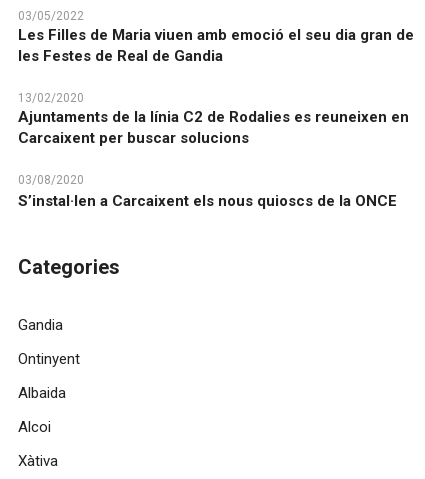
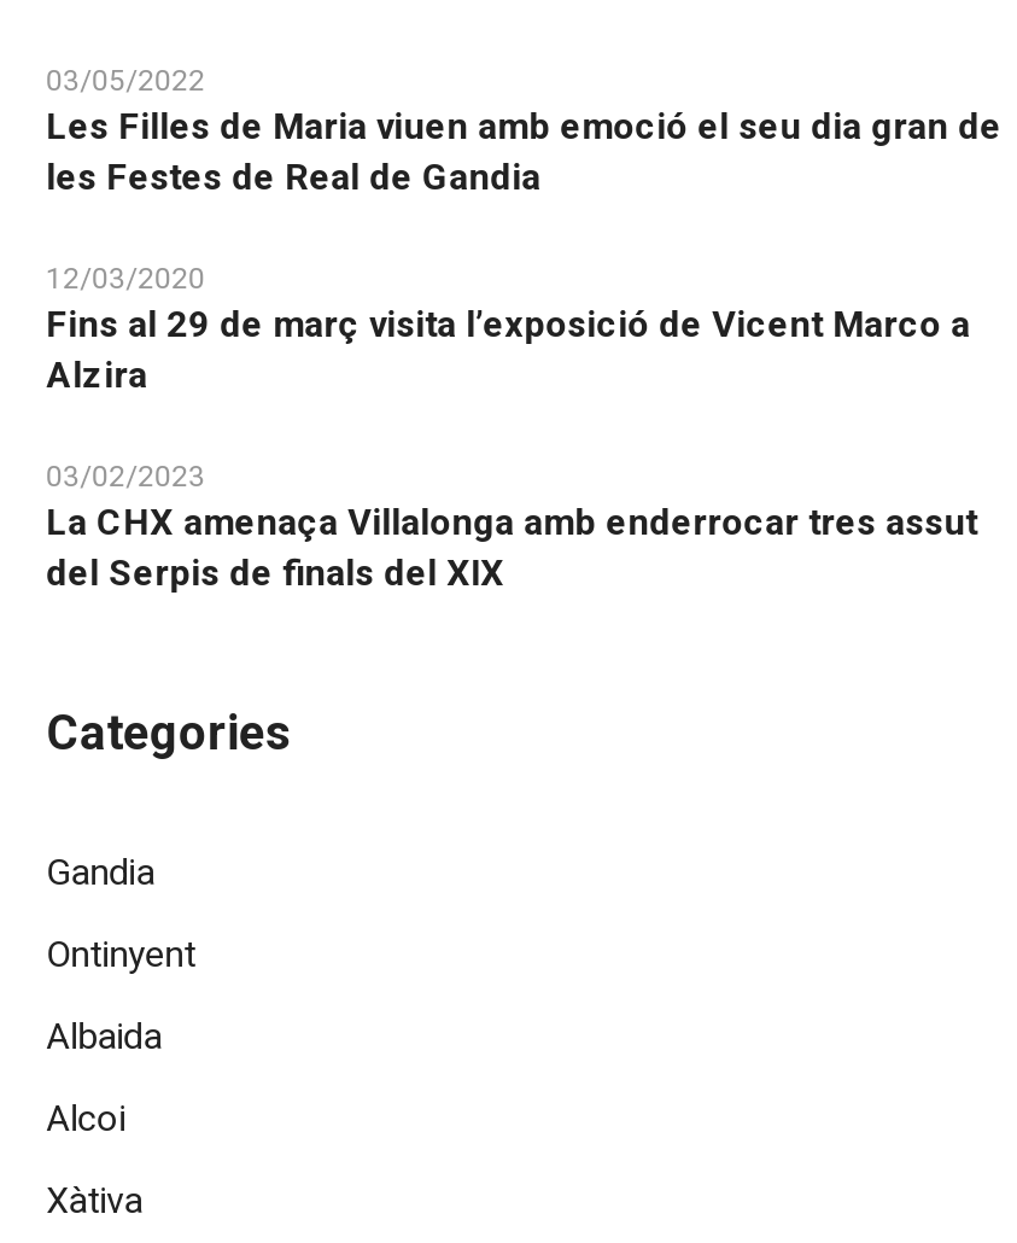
- 13/02/2020
- Ajuntaments de la línia C2 de Rodalies es reuneixen en
- Carcaixent per buscar solucions
+ 12/03/2020
+ Fins al 29 de març visita l’exposició de Vicent Marco a
+ Alzira

- 03/08/2020
- S’instal·len a Carcaixent els nous quioscs de la ONCE
+ 03/02/2023
+ La CHX amenaça Villalonga amb enderrocar tres assut
+ del Serpis de finals del XIX
